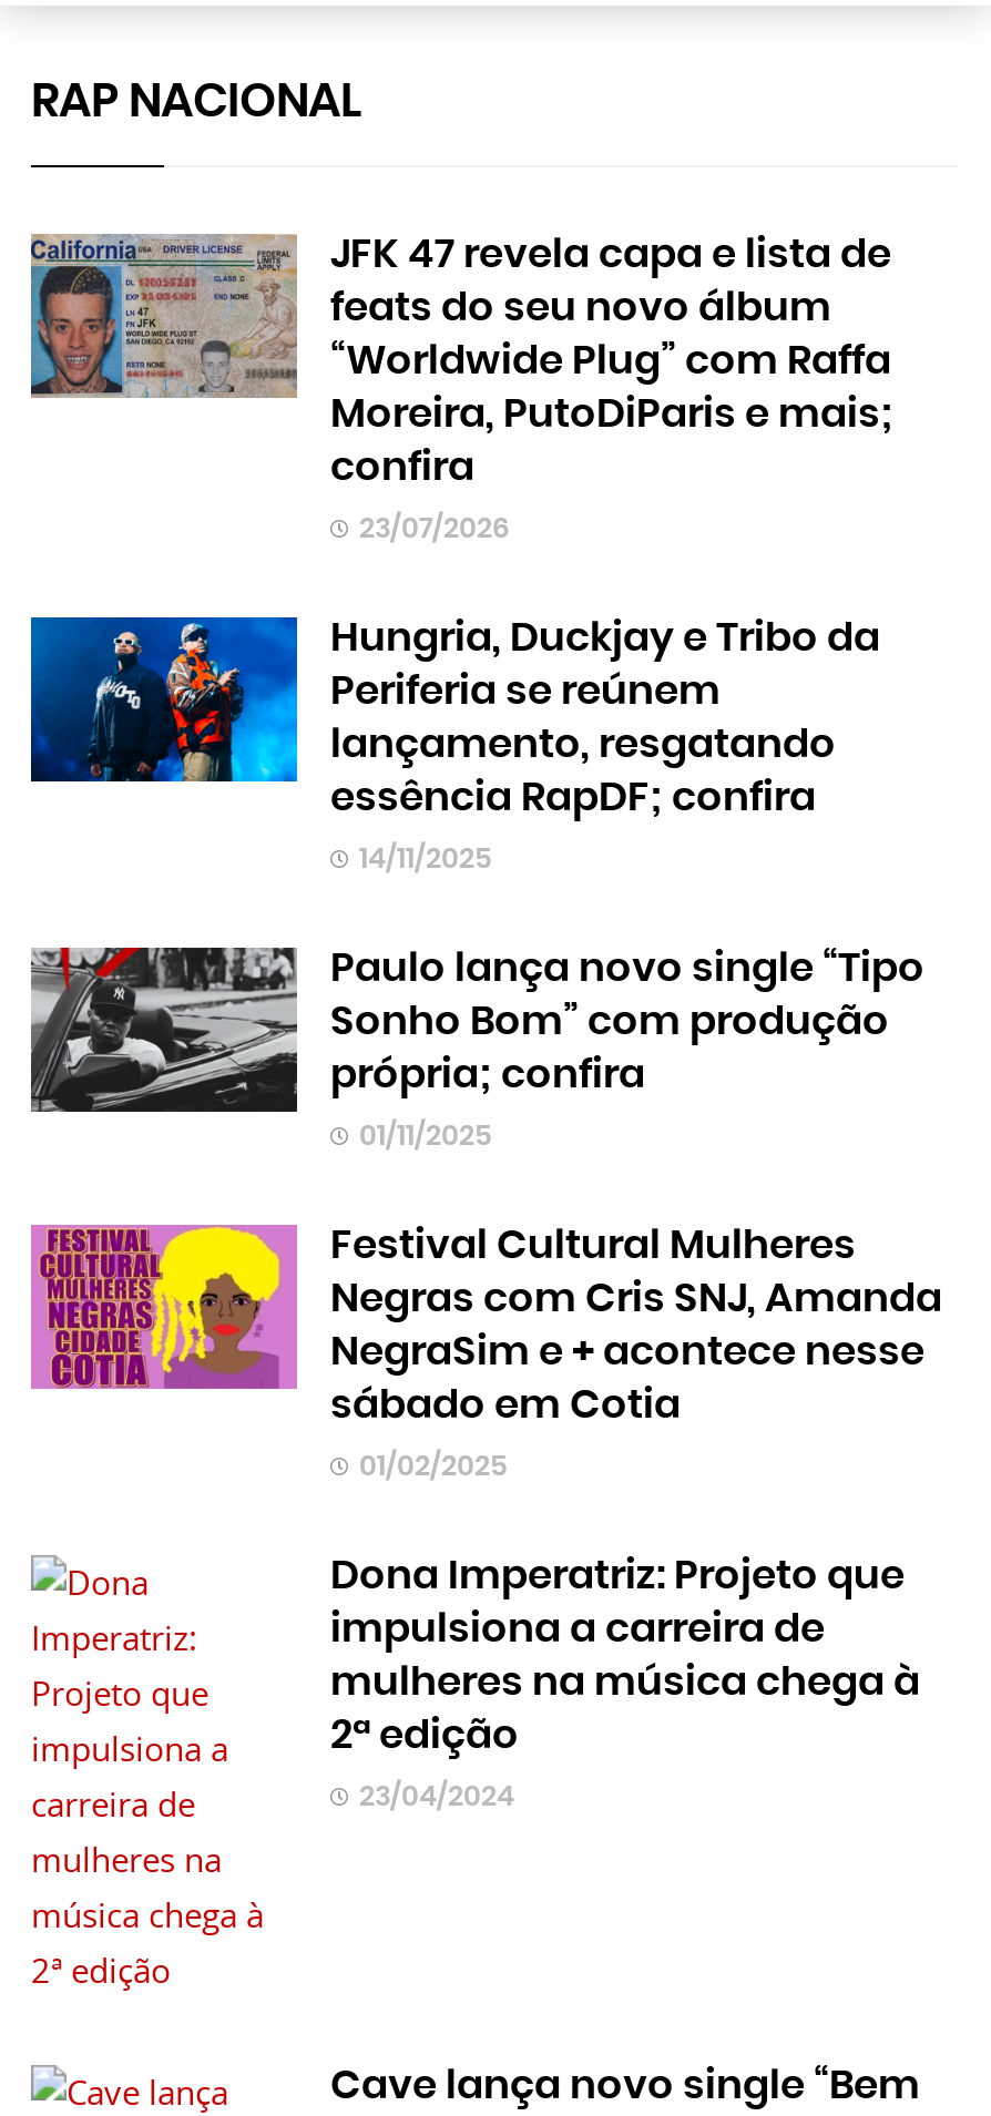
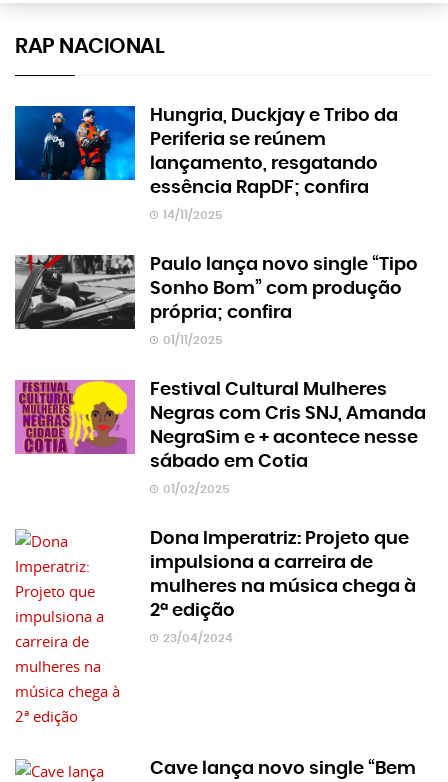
- [image]
- JFK 47 revela capa e lista de
- feats do seu novo álbum
- “Worldwide Plug” com Raffa
- Moreira, PutoDiParis e mais;
- confira
- 23/07/2026
